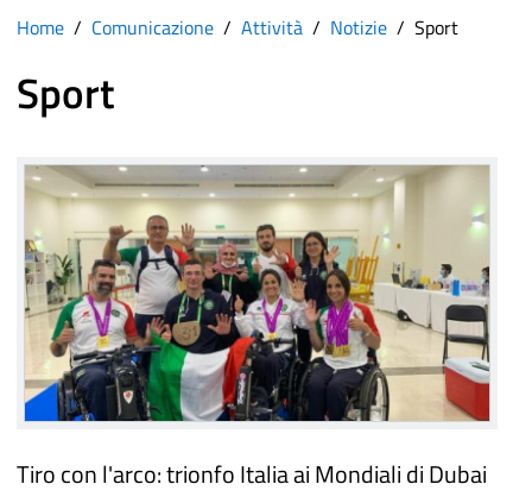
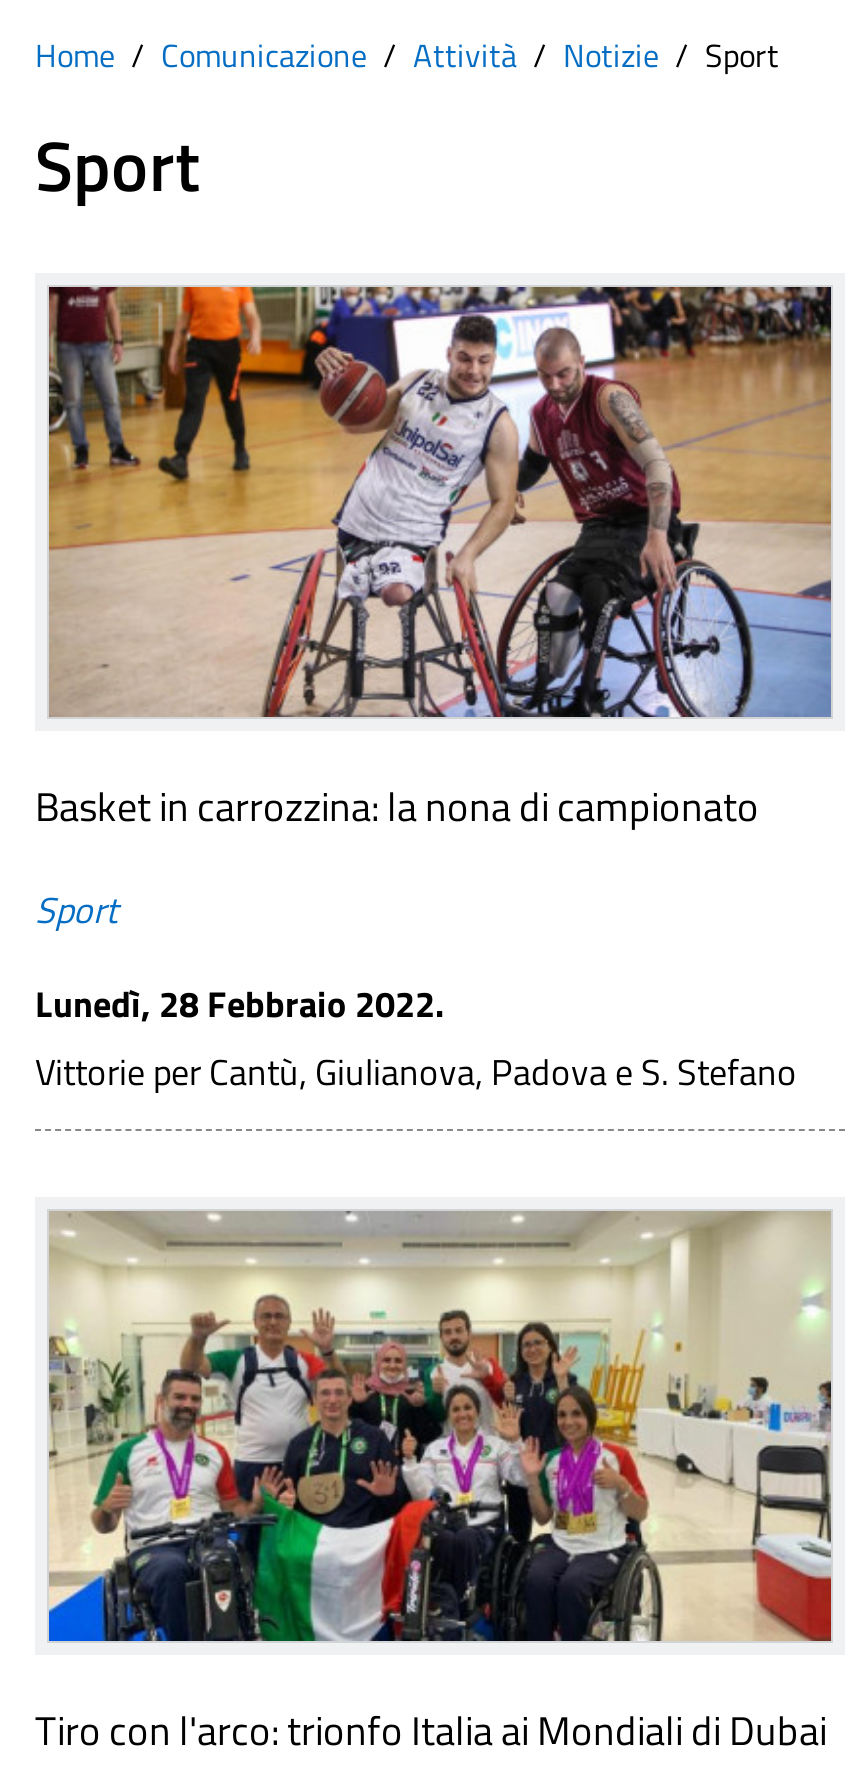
+ [image]
+ Basket in carrozzina: la nona di campionato
+ Sport
+ Lunedì, 28 Febbraio 2022.
+ Vittorie per Cantù, Giulianova, Padova e S. Stefano
